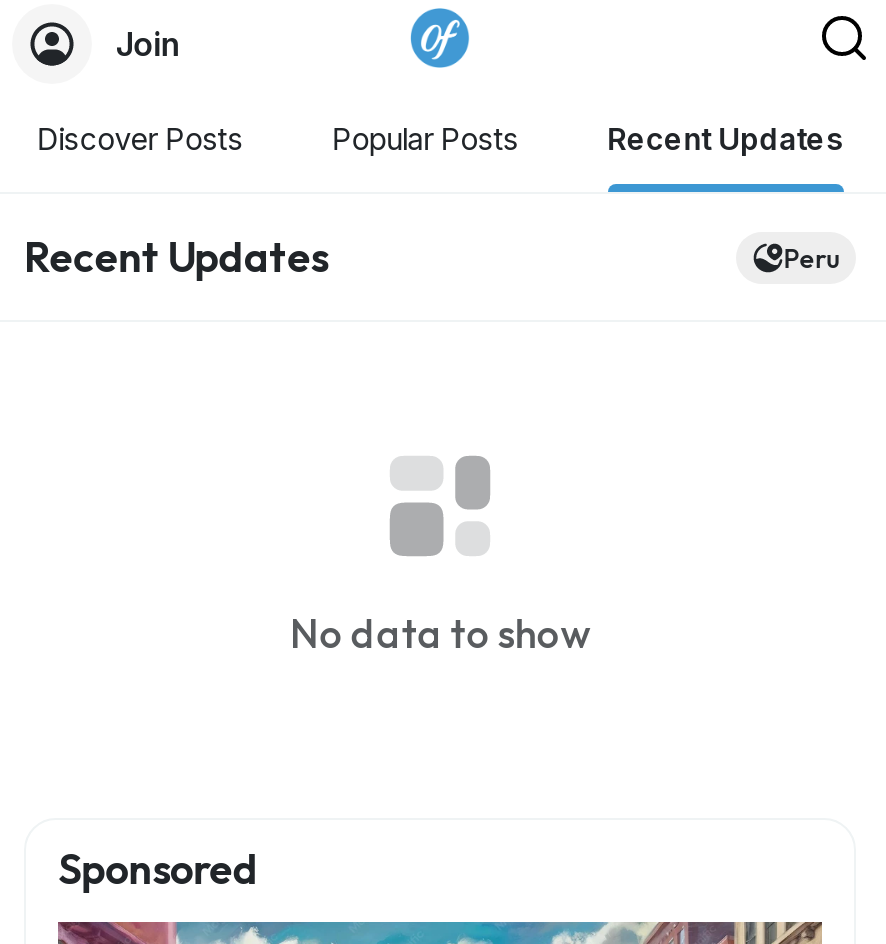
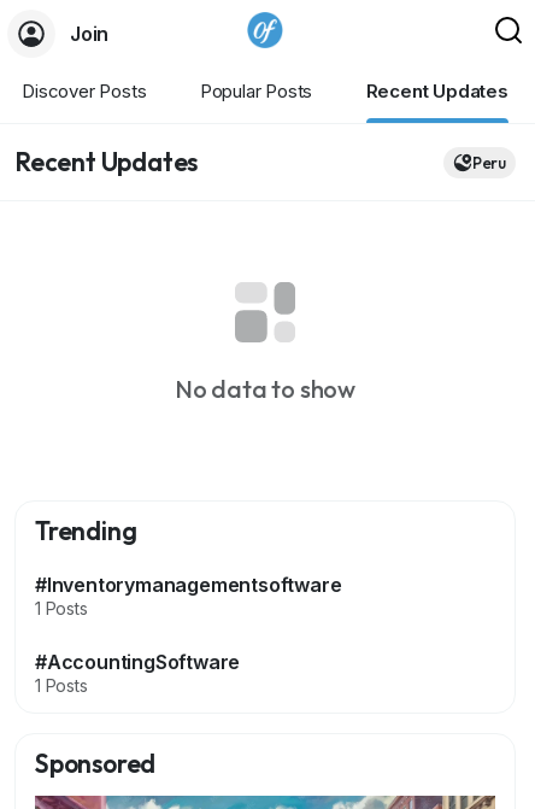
+ Trending
+ #Inventorymanagementsoftware
+ 1 Posts
+ #AccountingSoftware
+ 1 Posts
